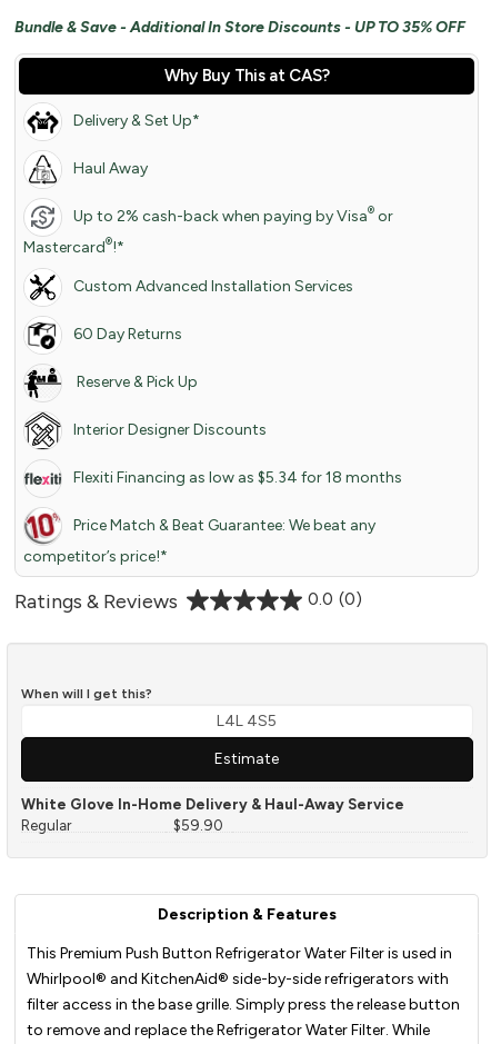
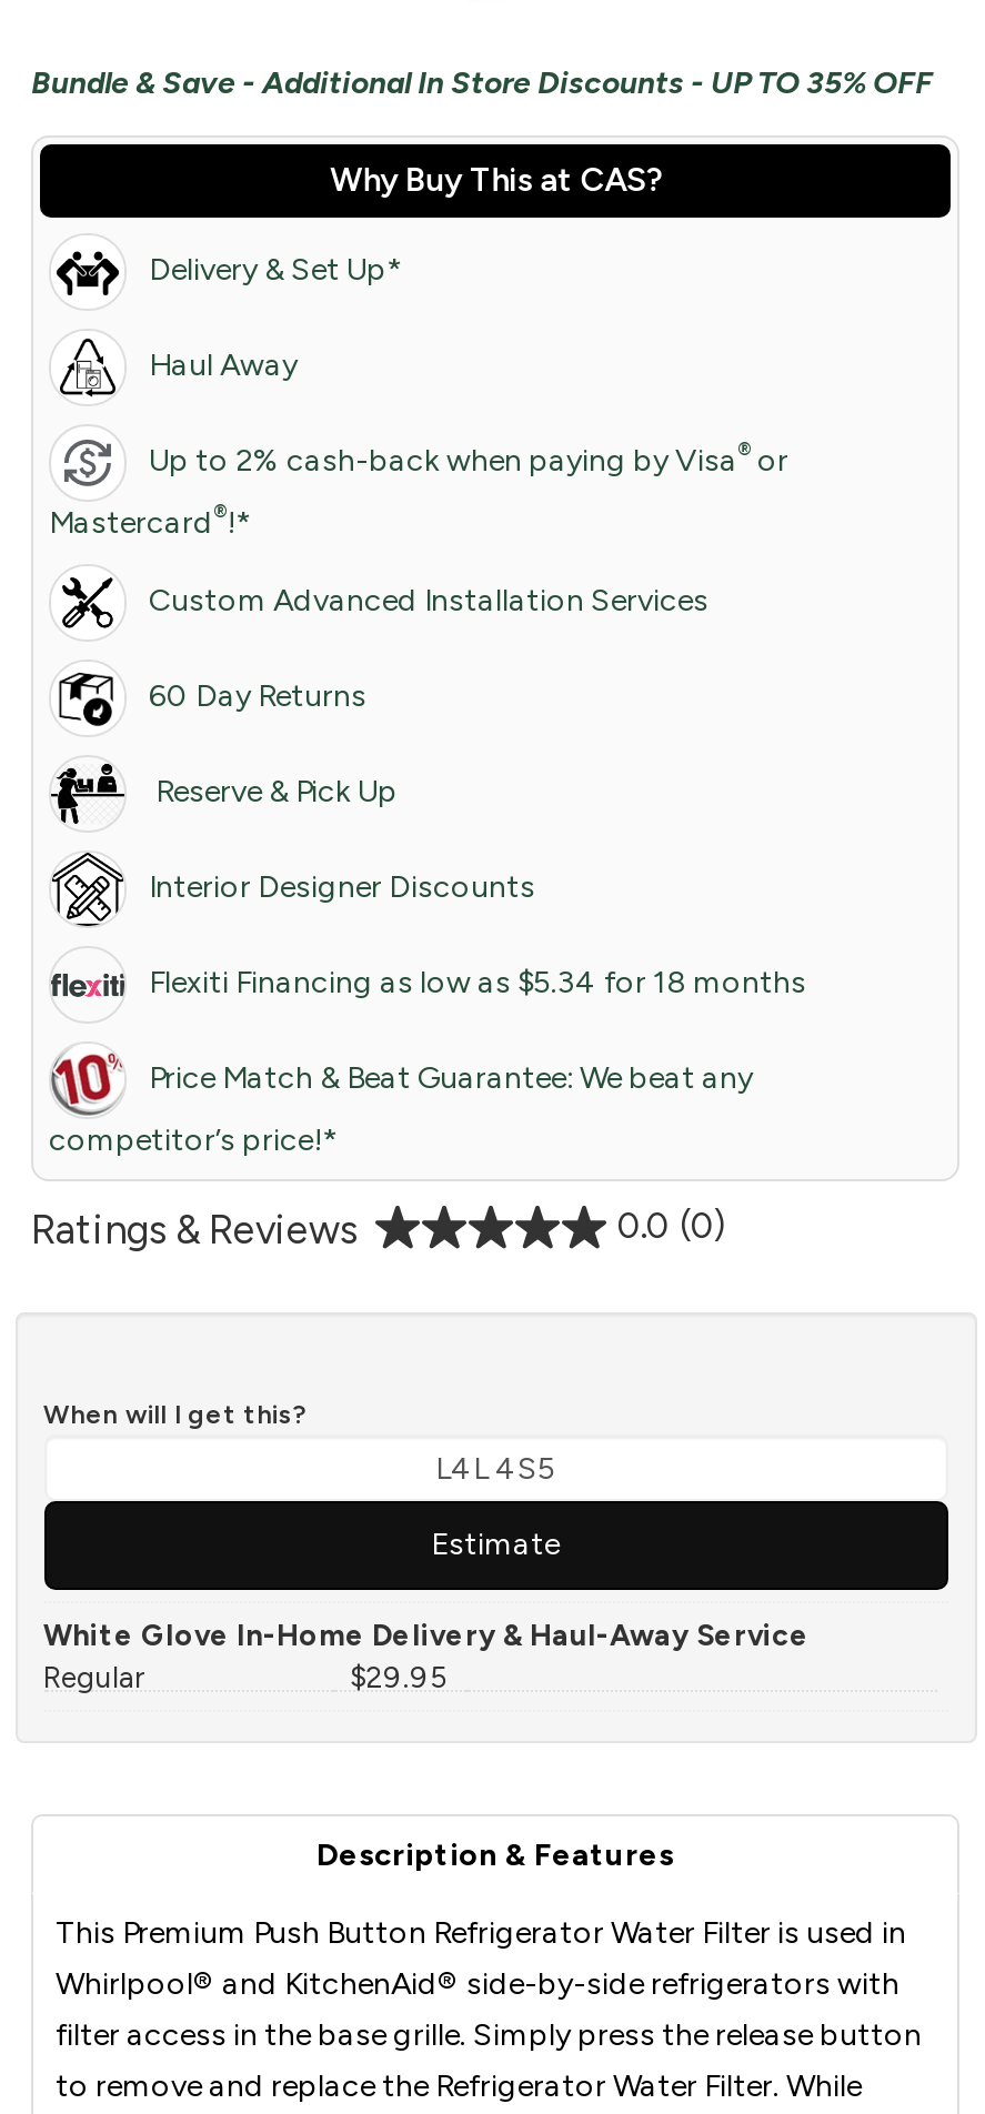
- $59.90
+ $29.95
